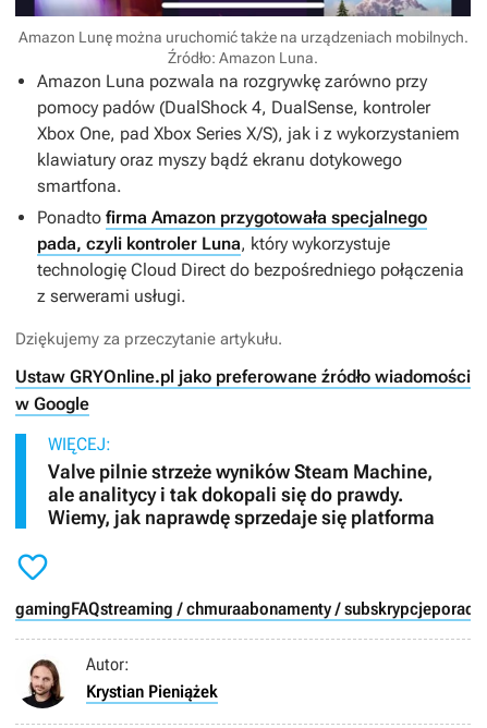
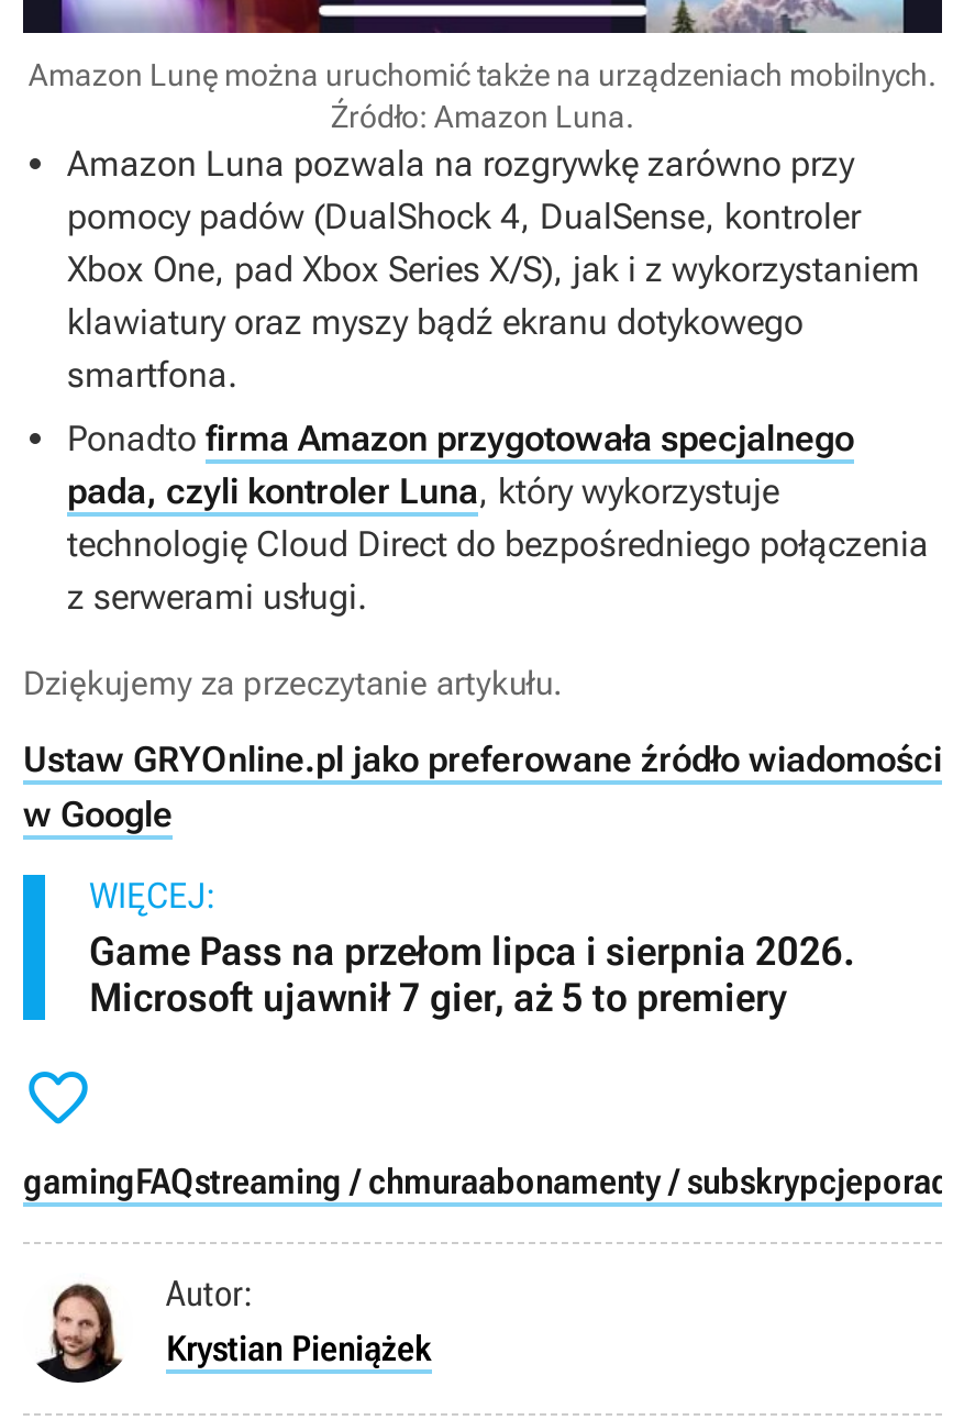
- Valve pilnie strzeże wyników Steam Machine,
- ale analitycy i tak dokopali się do prawdy.
- Wiemy, jak naprawdę sprzedaje się platforma
+ Game Pass na przełom lipca i sierpnia 2026.
+ Microsoft ujawnił 7 gier, aż 5 to premiery
